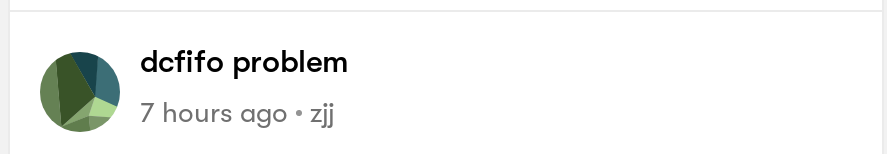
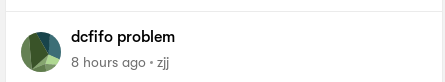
- 7 hours ago
+ 8 hours ago
